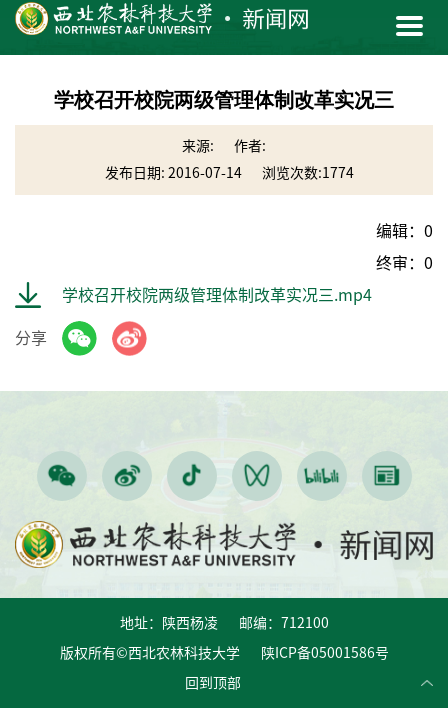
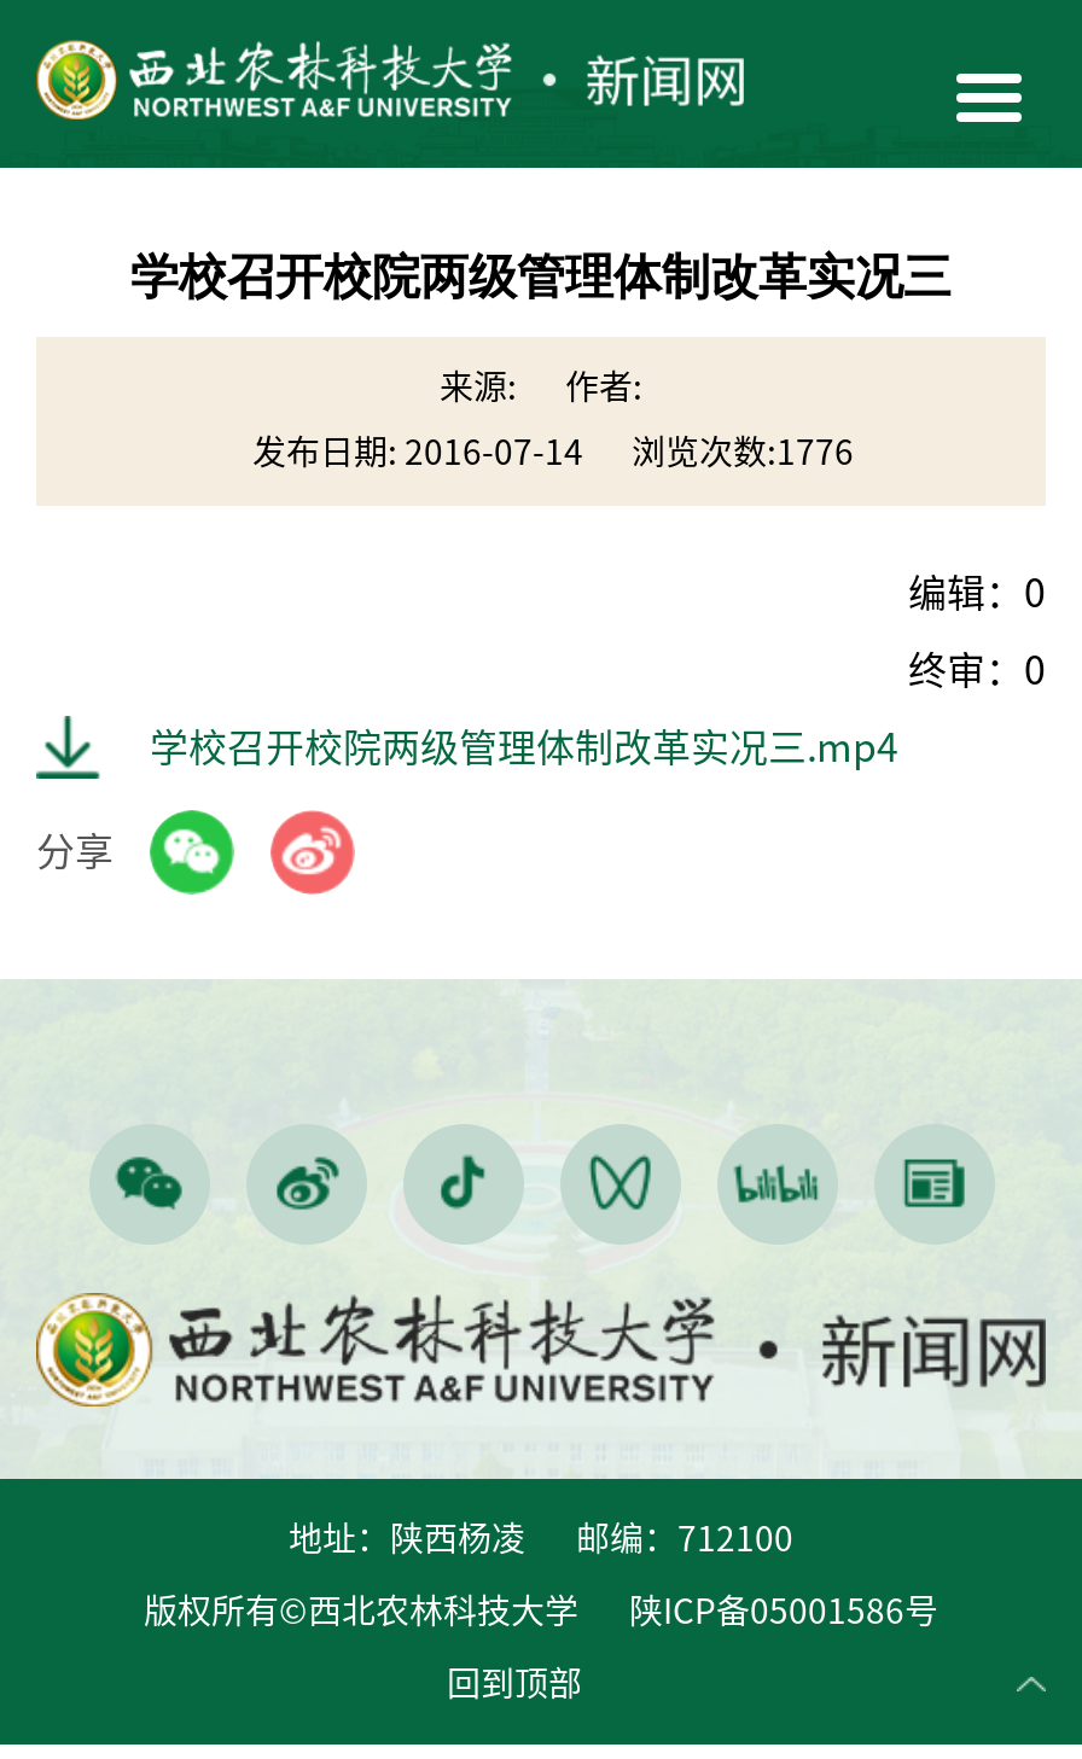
- 发布日期: 2016-07-14 浏览次数: 1774
+ 发布日期: 2016-07-14 浏览次数: 1776
